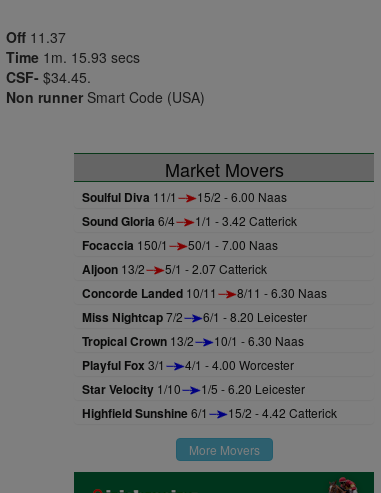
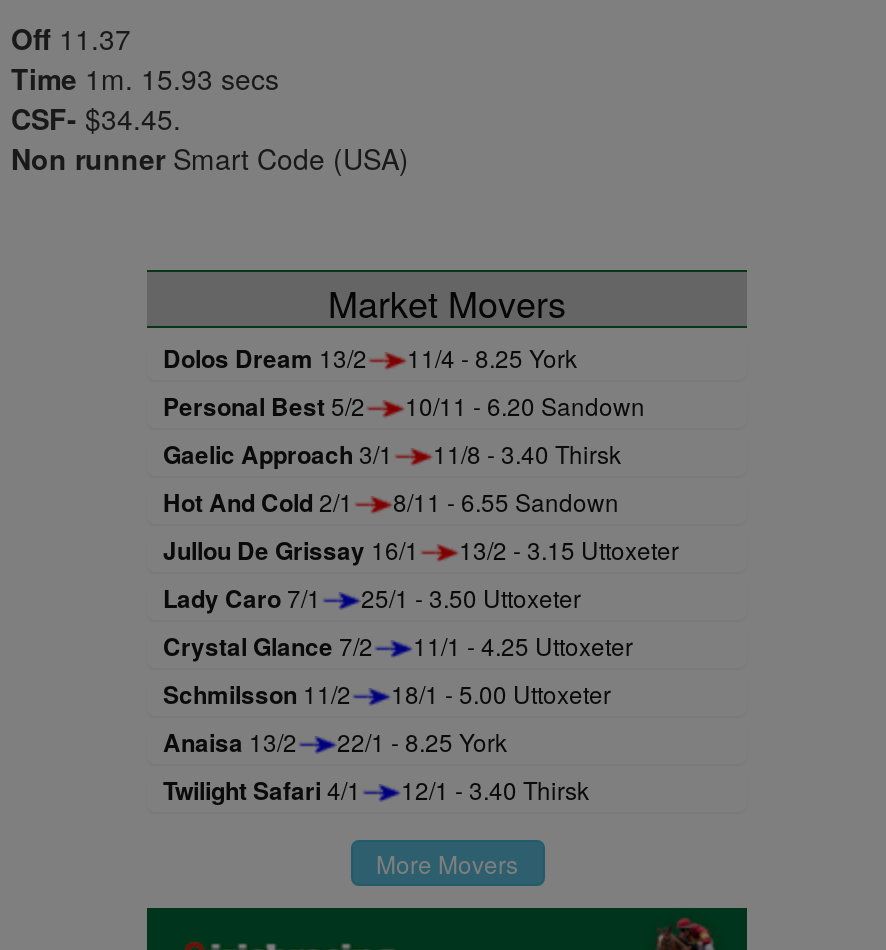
- Soulful Diva 11/1
- 15/2 - 6.00 Naas
- Sound Gloria 6/4
- 1/1 - 3.42 Catterick
- Focaccia 150/1
- 50/1 - 7.00 Naas
- Aljoon 13/2
- 5/1 - 2.07 Catterick
- Concorde Landed 10/11
- 8/11 - 6.30 Naas
- Miss Nightcap 7/2
- 6/1 - 8.20 Leicester
- Tropical Crown 13/2
- 10/1 - 6.30 Naas
- Playful Fox 3/1
- 4/1 - 4.00 Worcester
- Star Velocity 1/10
- 1/5 - 6.20 Leicester
- Highfield Sunshine 6/1
- 15/2 - 4.42 Catterick
+ Dolos Dream 13/2
+ 11/4 - 8.25 York
+ Personal Best 5/2
+ 10/11 - 6.20 Sandown
+ Gaelic Approach 3/1
+ 11/8 - 3.40 Thirsk
+ Hot And Cold 2/1
+ 8/11 - 6.55 Sandown
+ Jullou De Grissay 16/1
+ 13/2 - 3.15 Uttoxeter
+ Lady Caro 7/1
+ 25/1 - 3.50 Uttoxeter
+ Crystal Glance 7/2
+ 11/1 - 4.25 Uttoxeter
+ Schmilsson 11/2
+ 18/1 - 5.00 Uttoxeter
+ Anaisa 13/2
+ 22/1 - 8.25 York
+ Twilight Safari 4/1
+ 12/1 - 3.40 Thirsk
